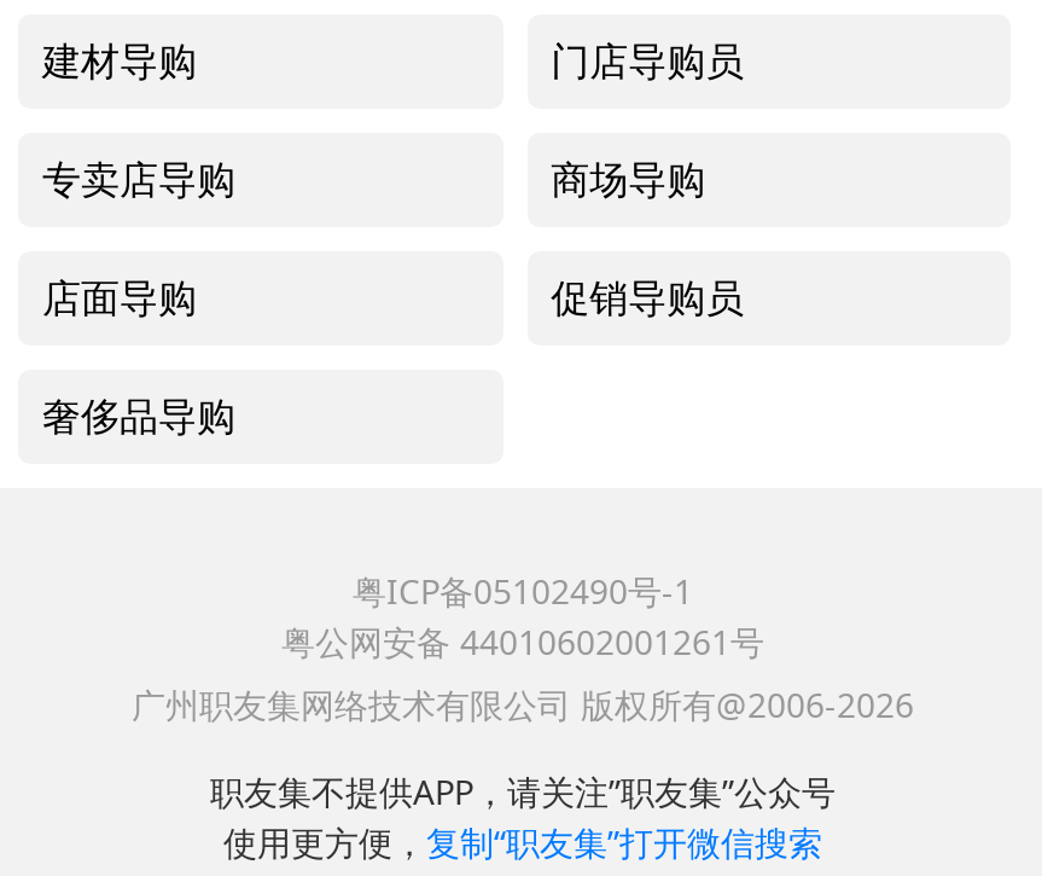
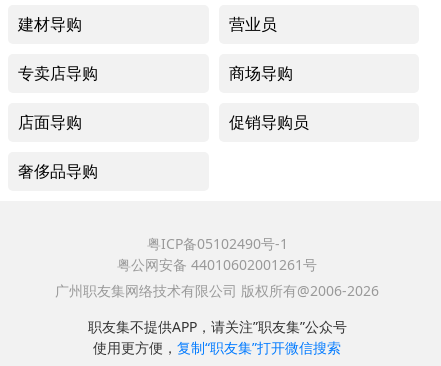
- 门店导购员
+ 营业员
